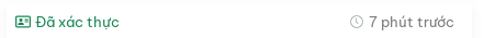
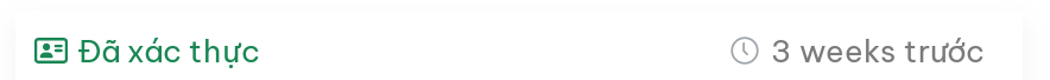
- 7 phút trước
+ 3 weeks trước
